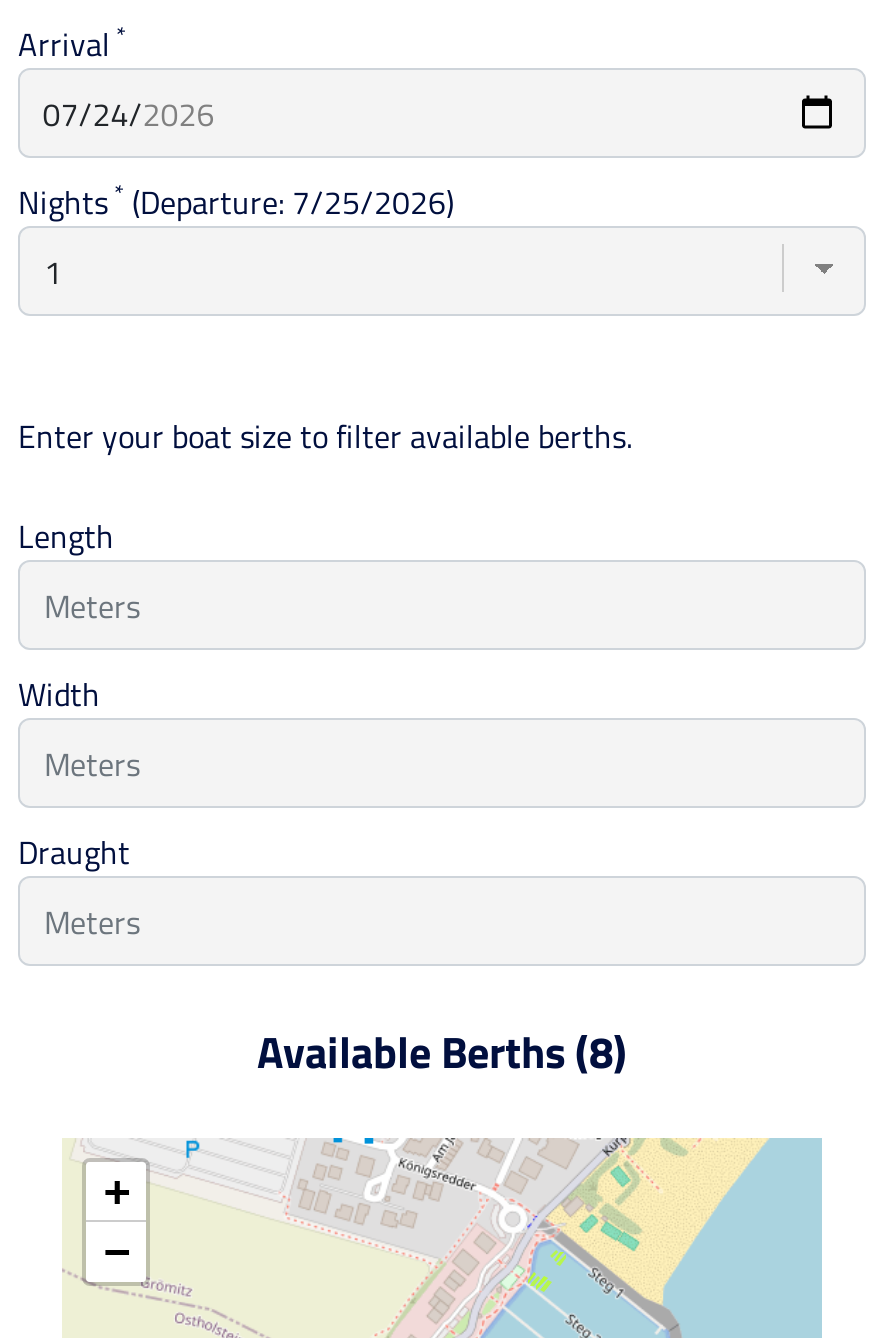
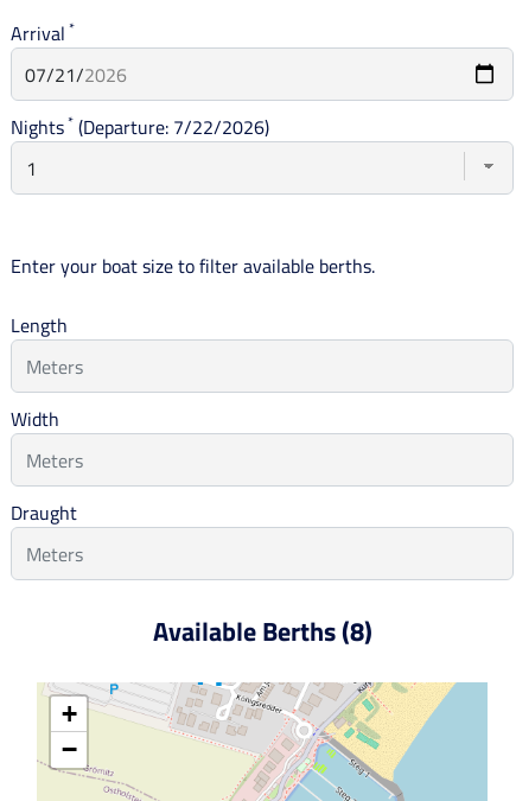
- Nights* (Departure: 7/25/2026)
+ Nights* (Departure: 7/22/2026)
